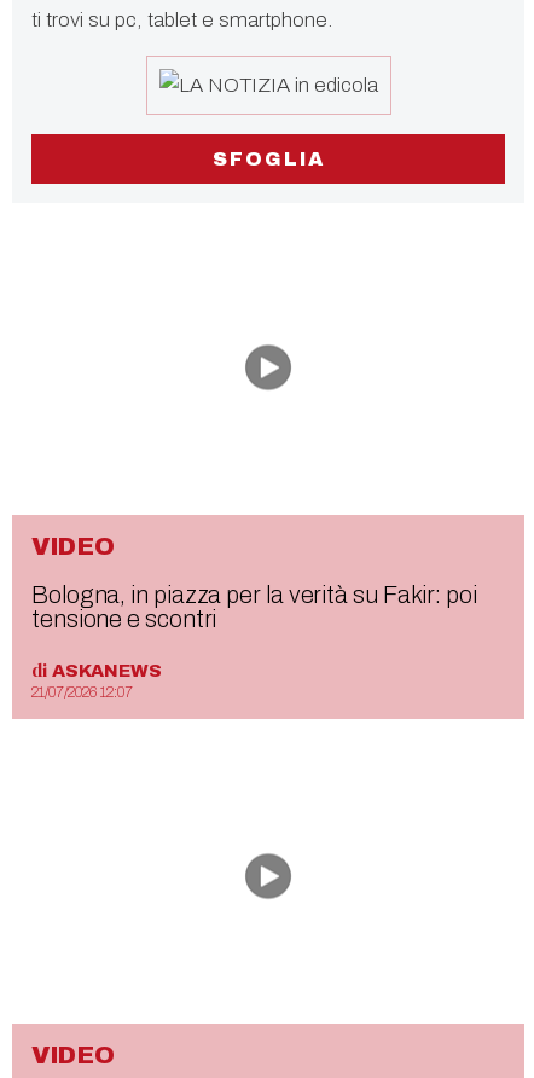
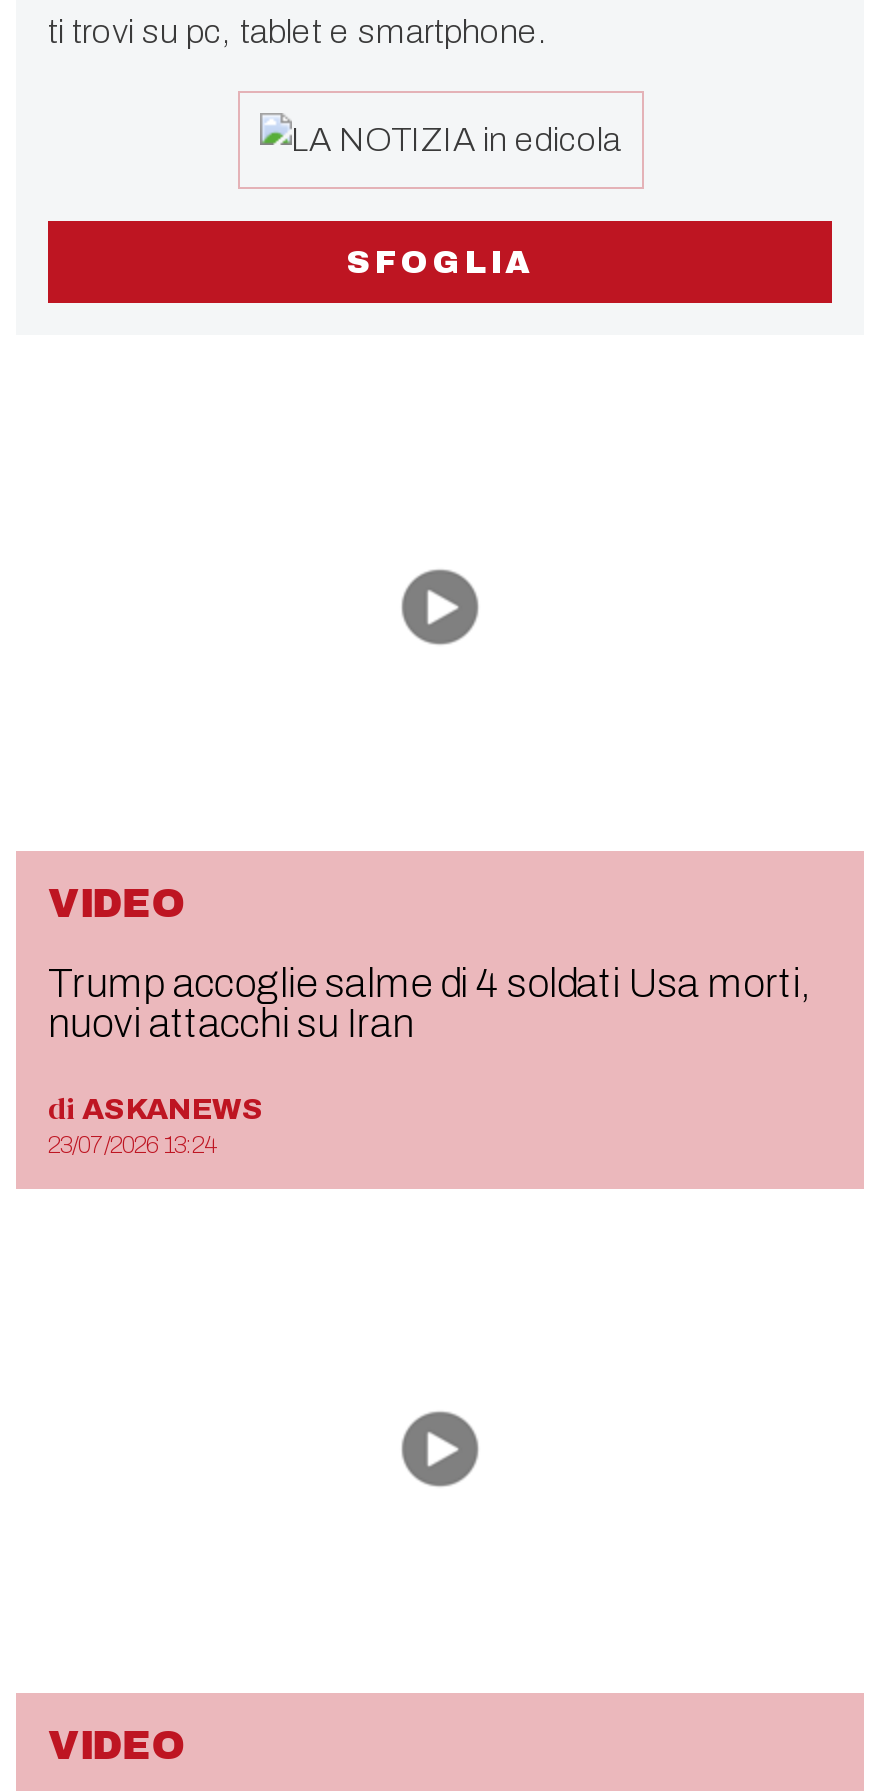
- Bologna, in piazza per la verità su Fakir: poi
- tensione e scontri
+ Trump accoglie salme di 4 soldati Usa morti,
+ nuovi attacchi su Iran

- 21/07/2026 12:07
+ 23/07/2026 13:24
